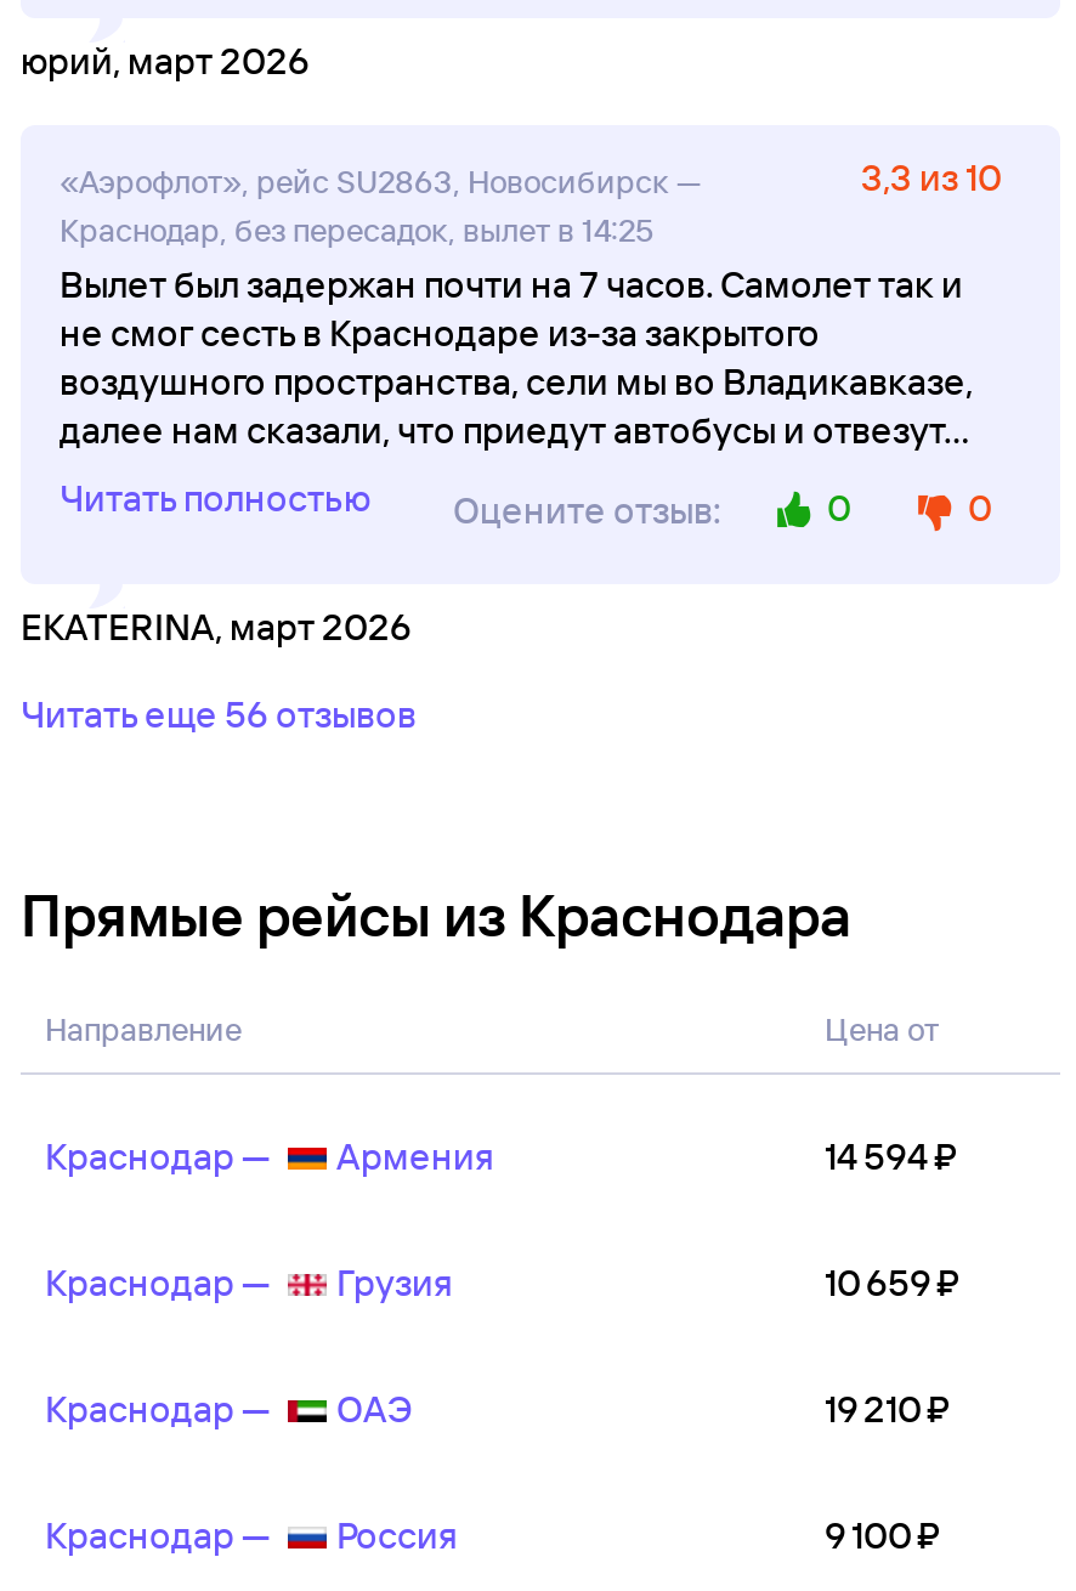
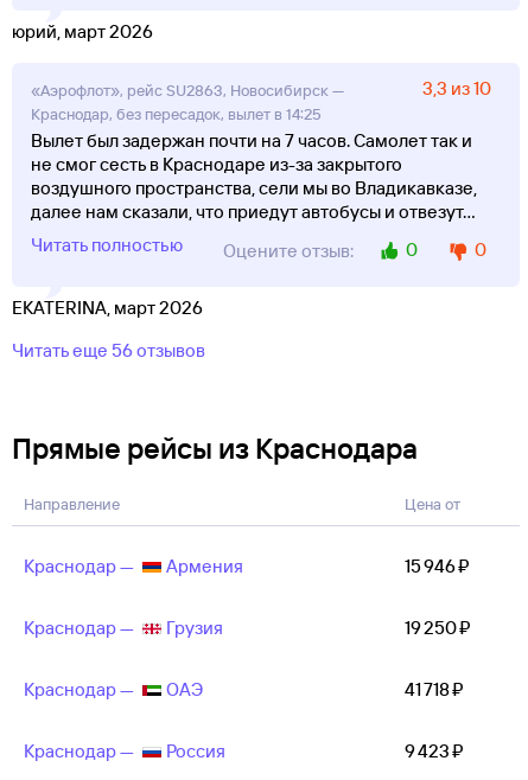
- 14 594 ₽
+ 15 946 ₽

- 10 659 ₽
+ 19 250 ₽

- 19 210 ₽
+ 41 718 ₽

- 9 100 ₽
+ 9 423 ₽
